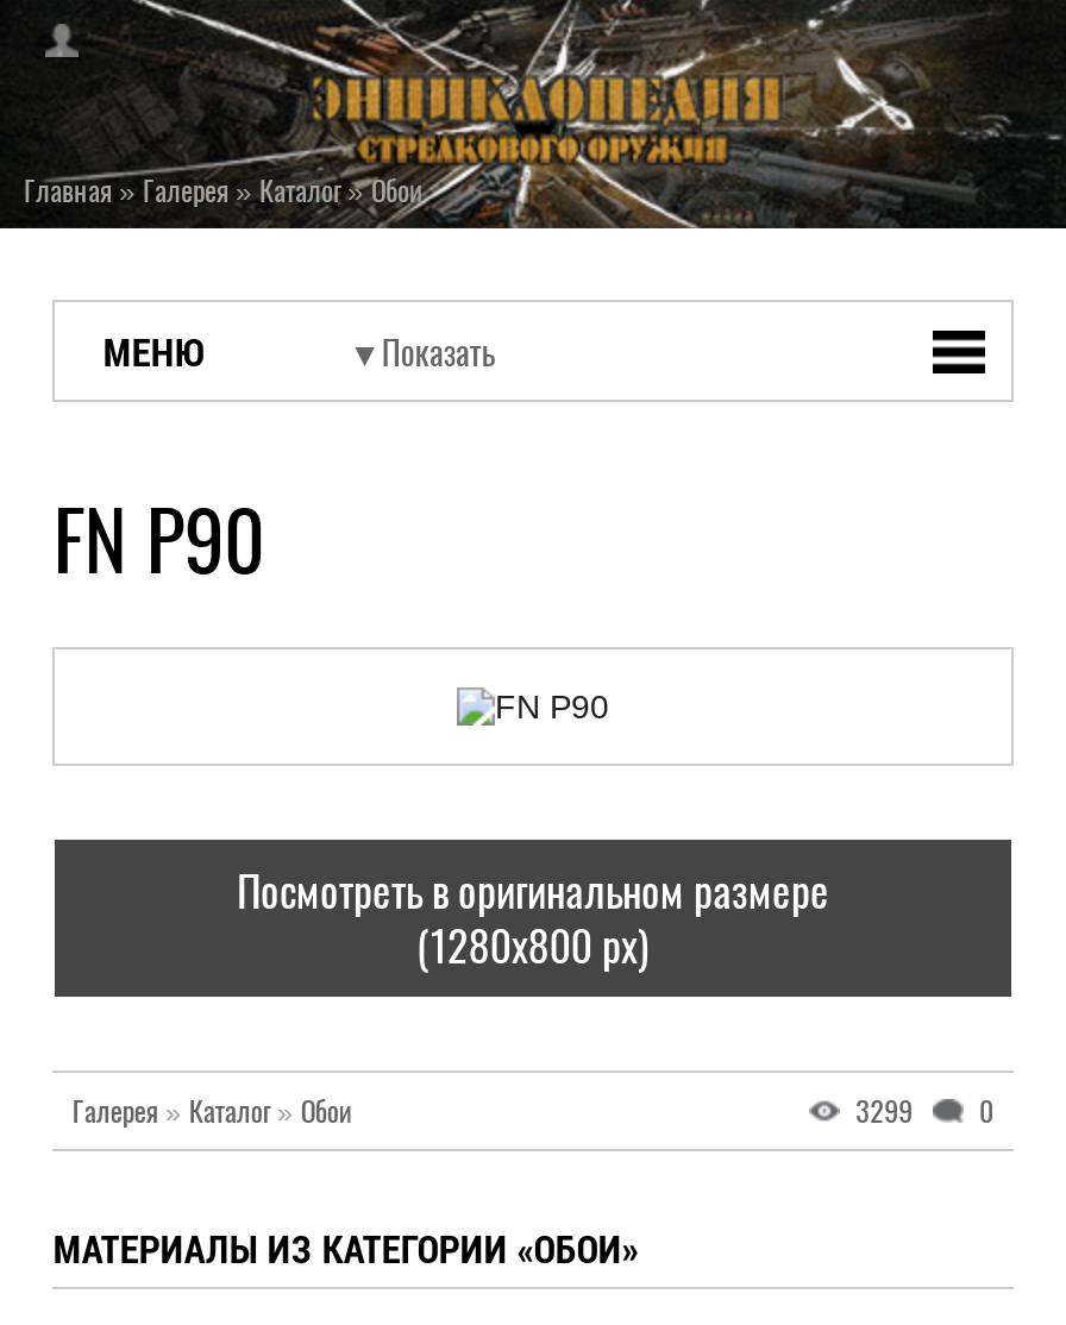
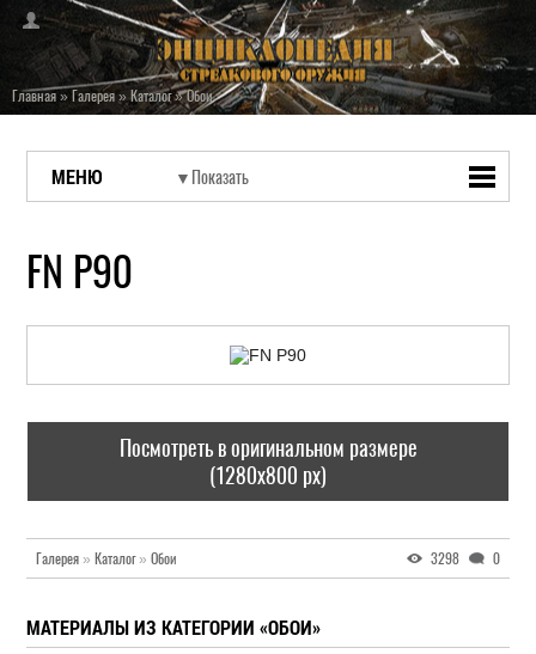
- 3299 0
+ 3298 0
